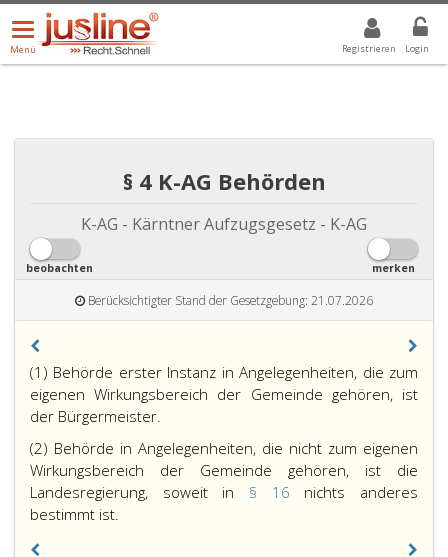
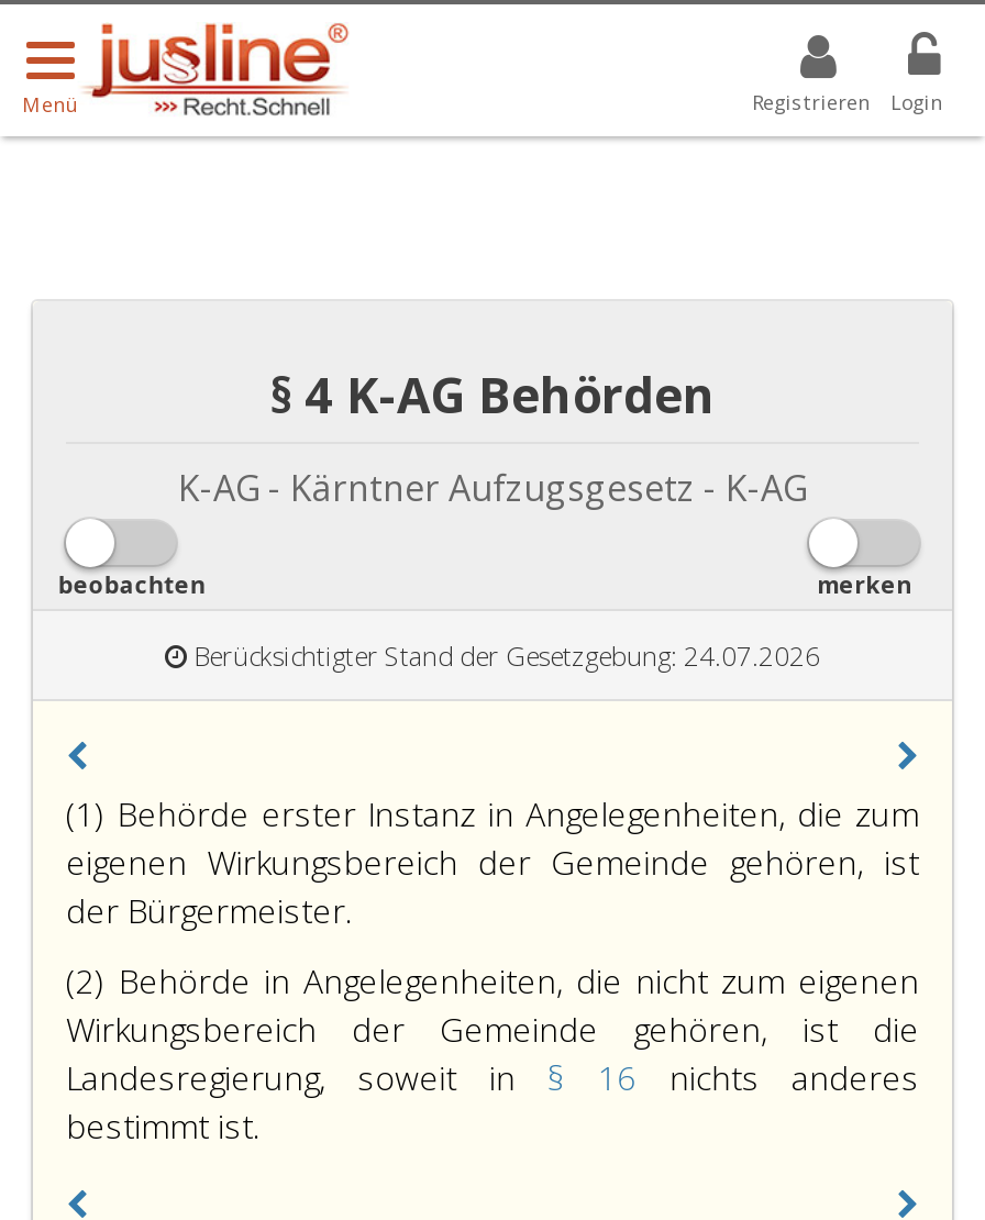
- Berücksichtigter Stand der Gesetzgebung: 21.07.2026
+ Berücksichtigter Stand der Gesetzgebung: 24.07.2026
